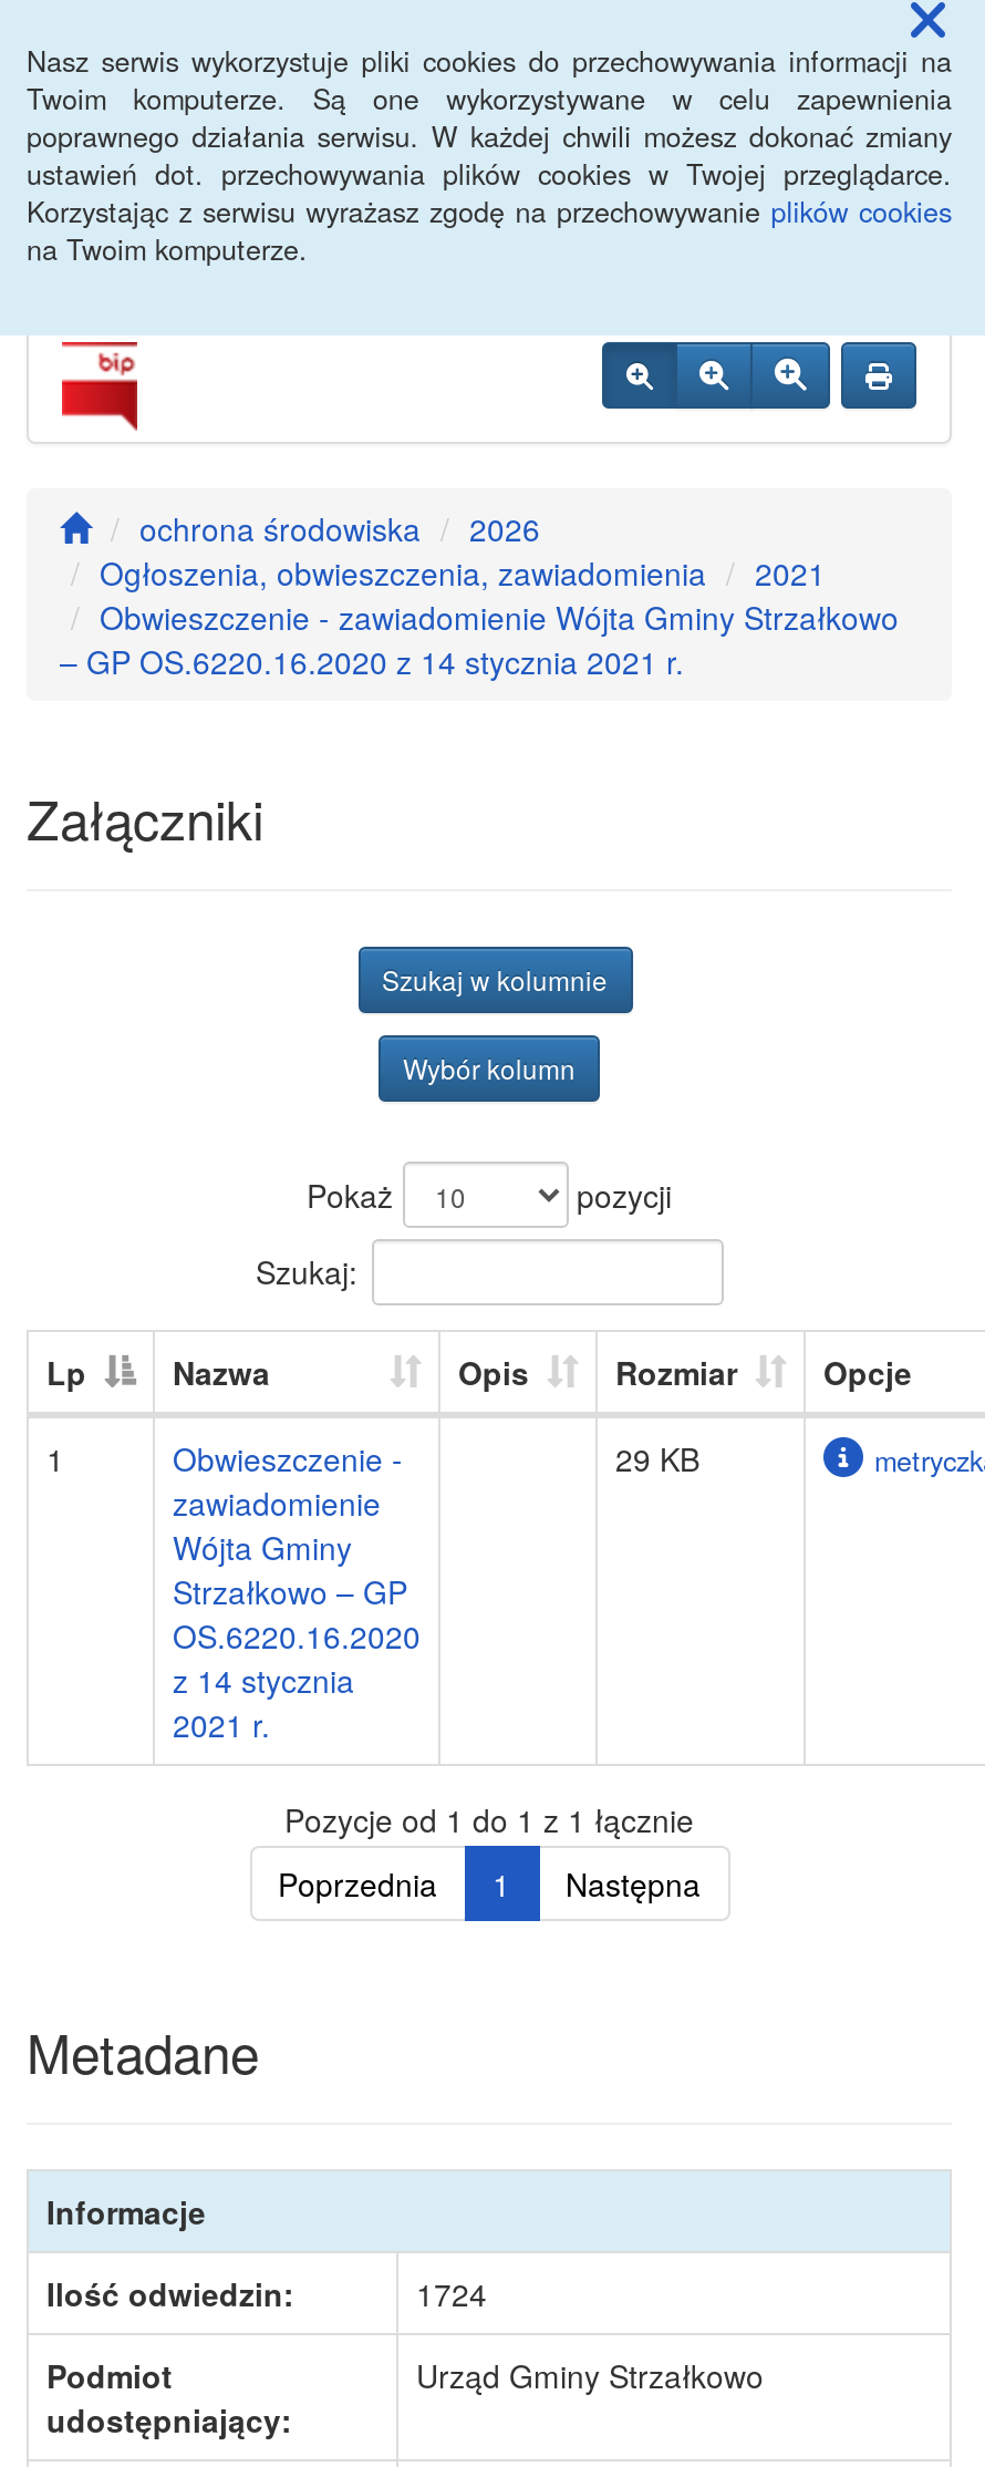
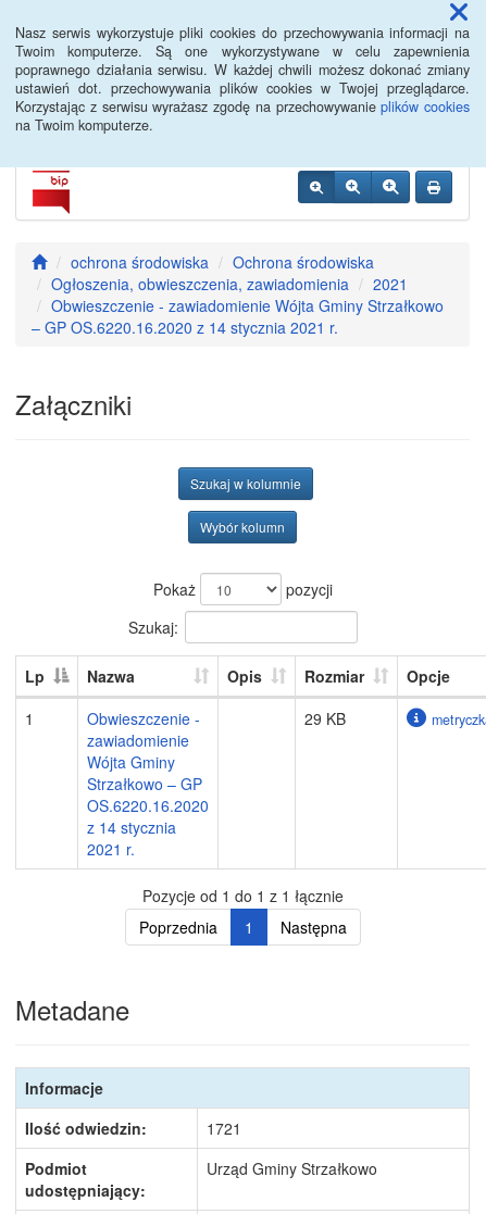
- 2026
+ Ochrona środowiska

- 1724
+ 1721
